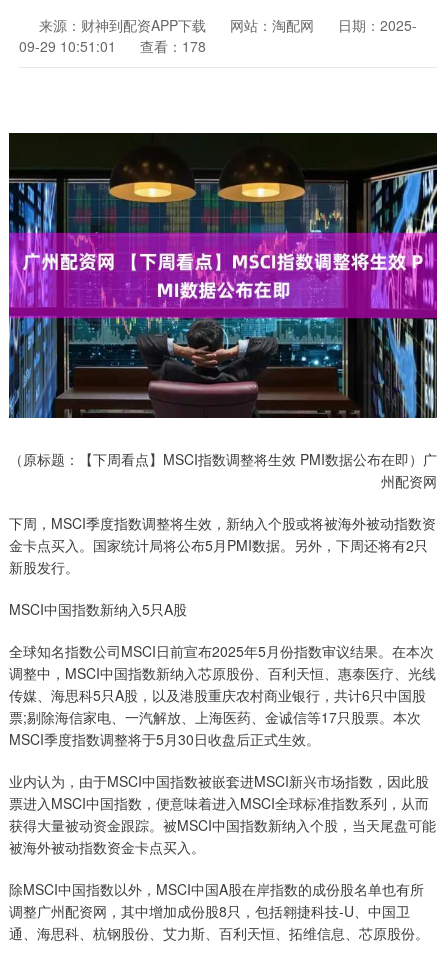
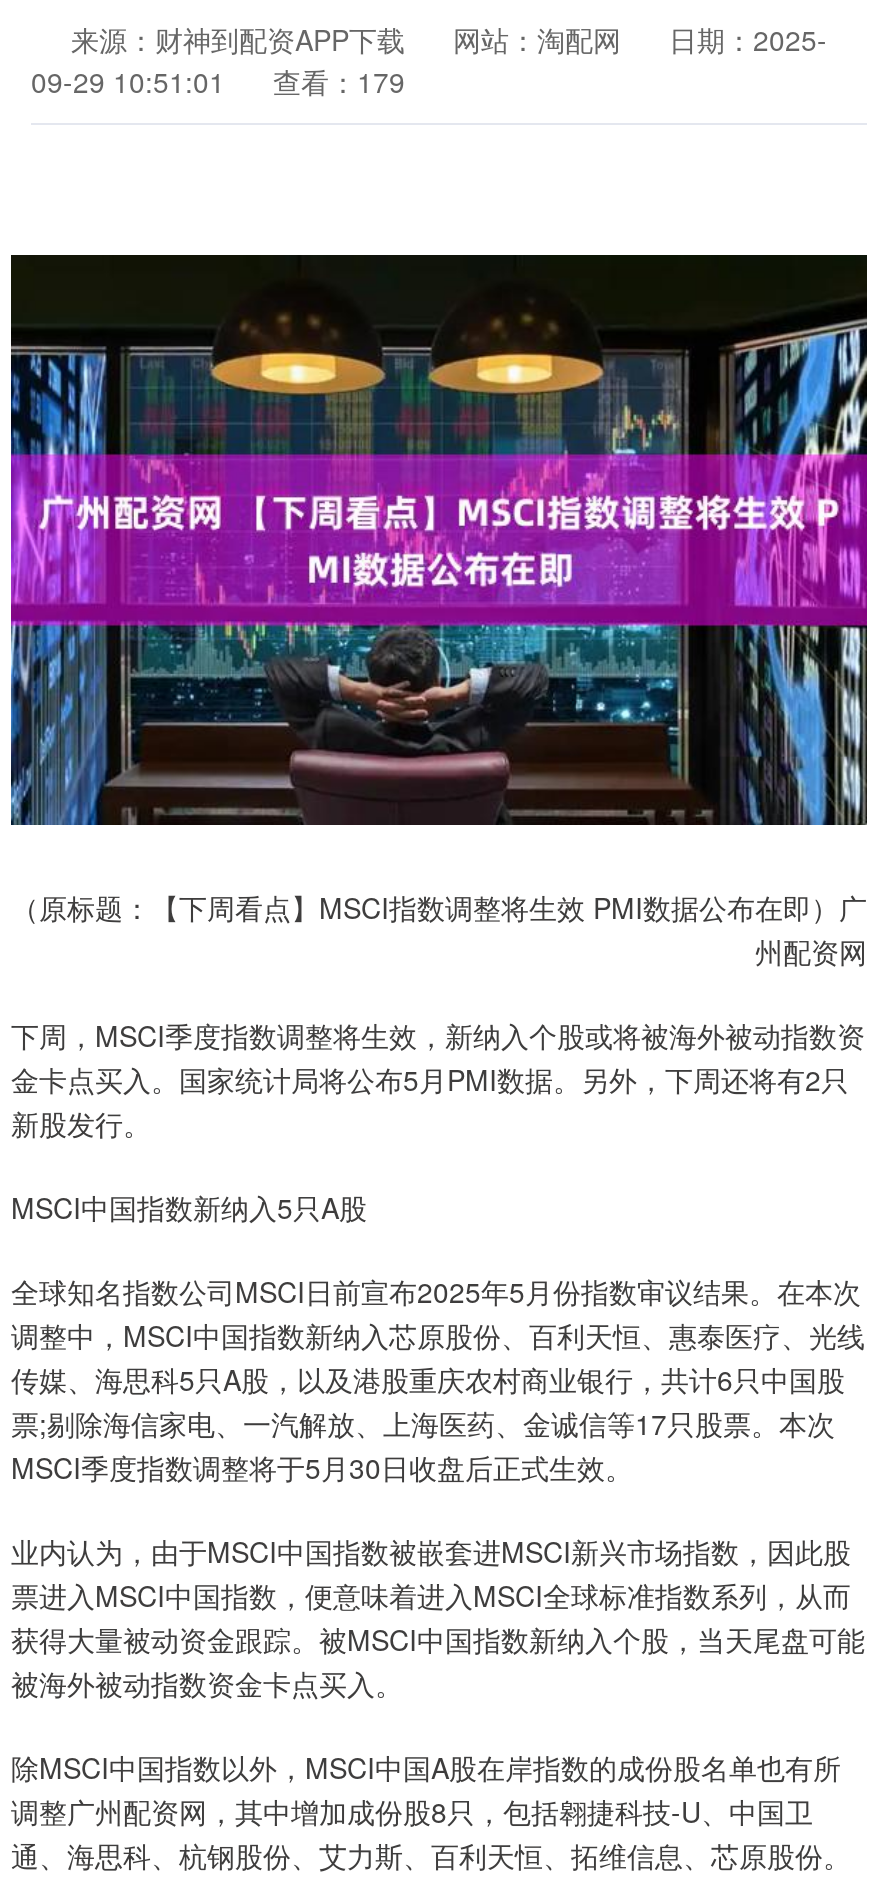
- 09-29 10:51:01 查看：178
+ 09-29 10:51:01 查看：179
